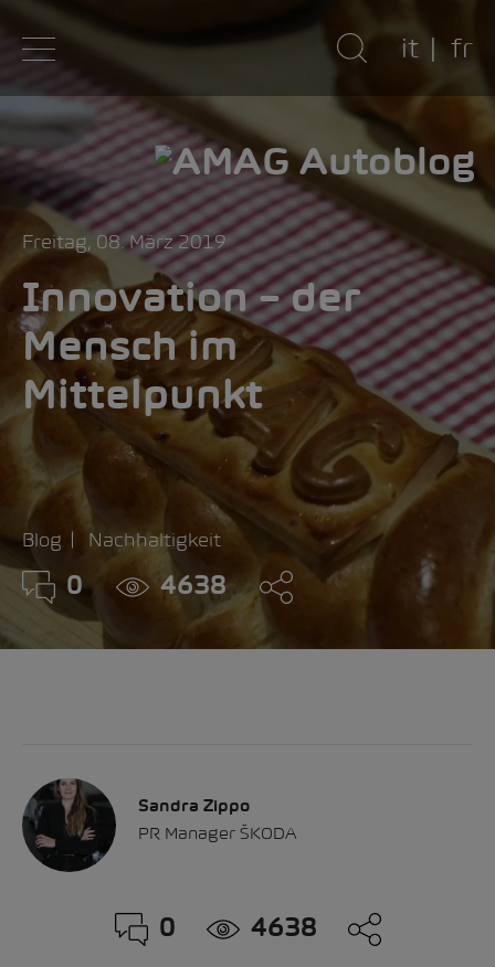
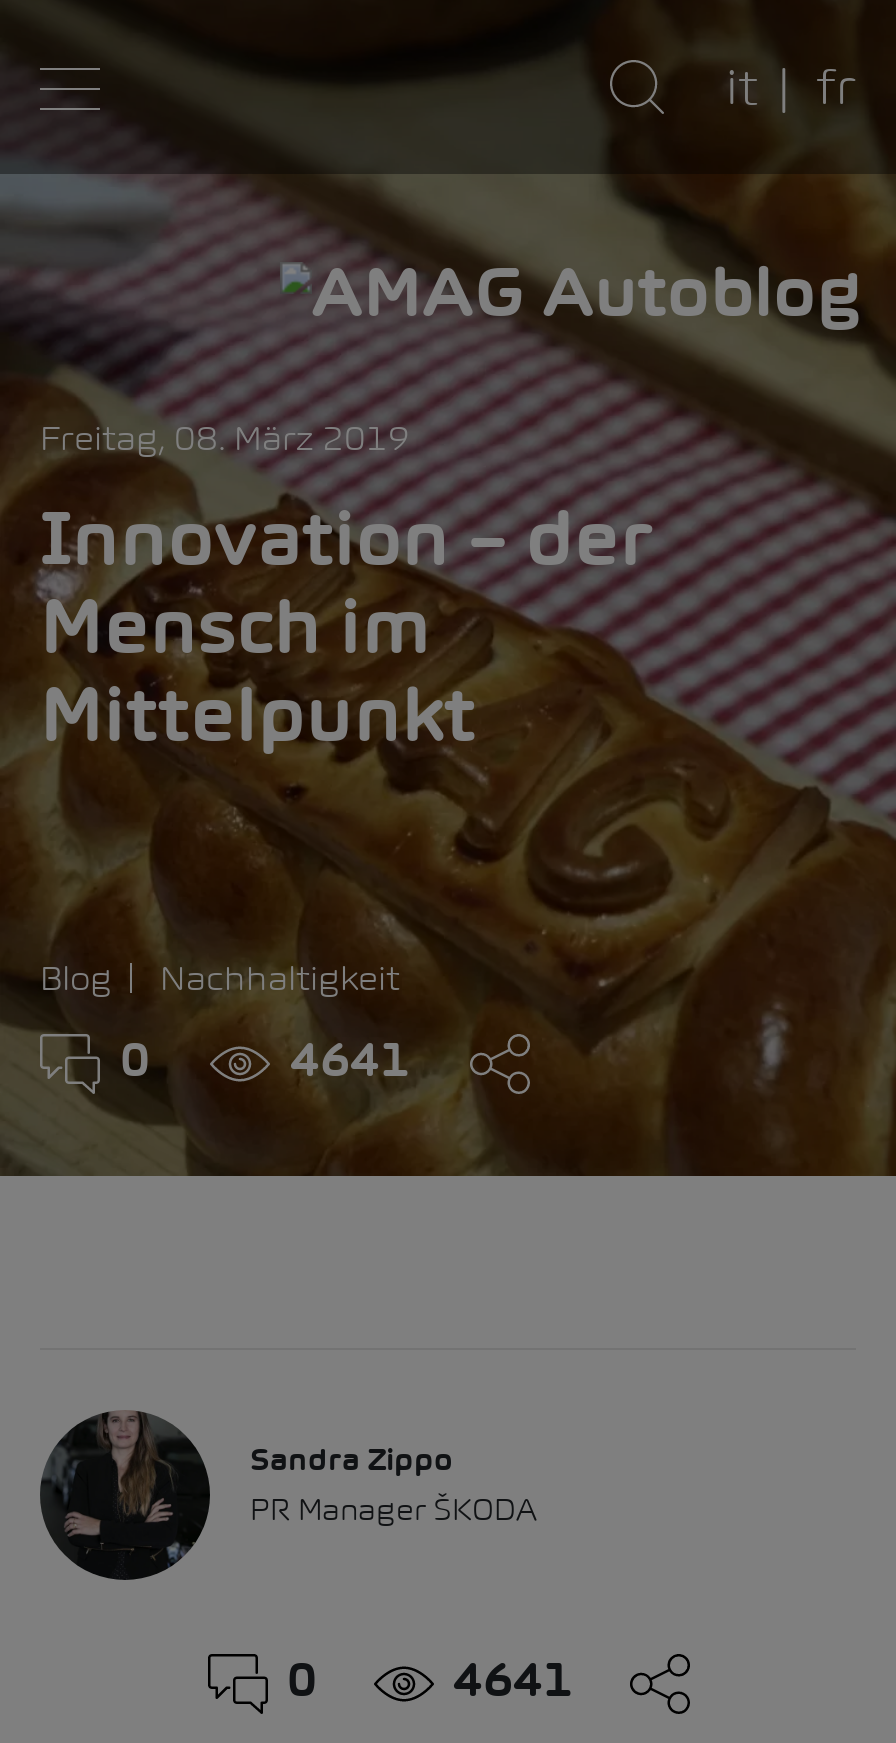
- 4638
+ 4641

- 4638
+ 4641
